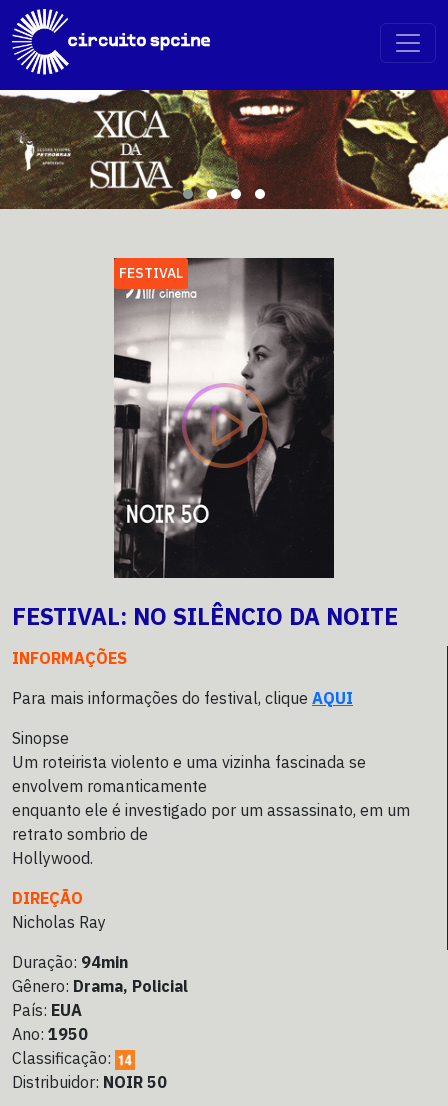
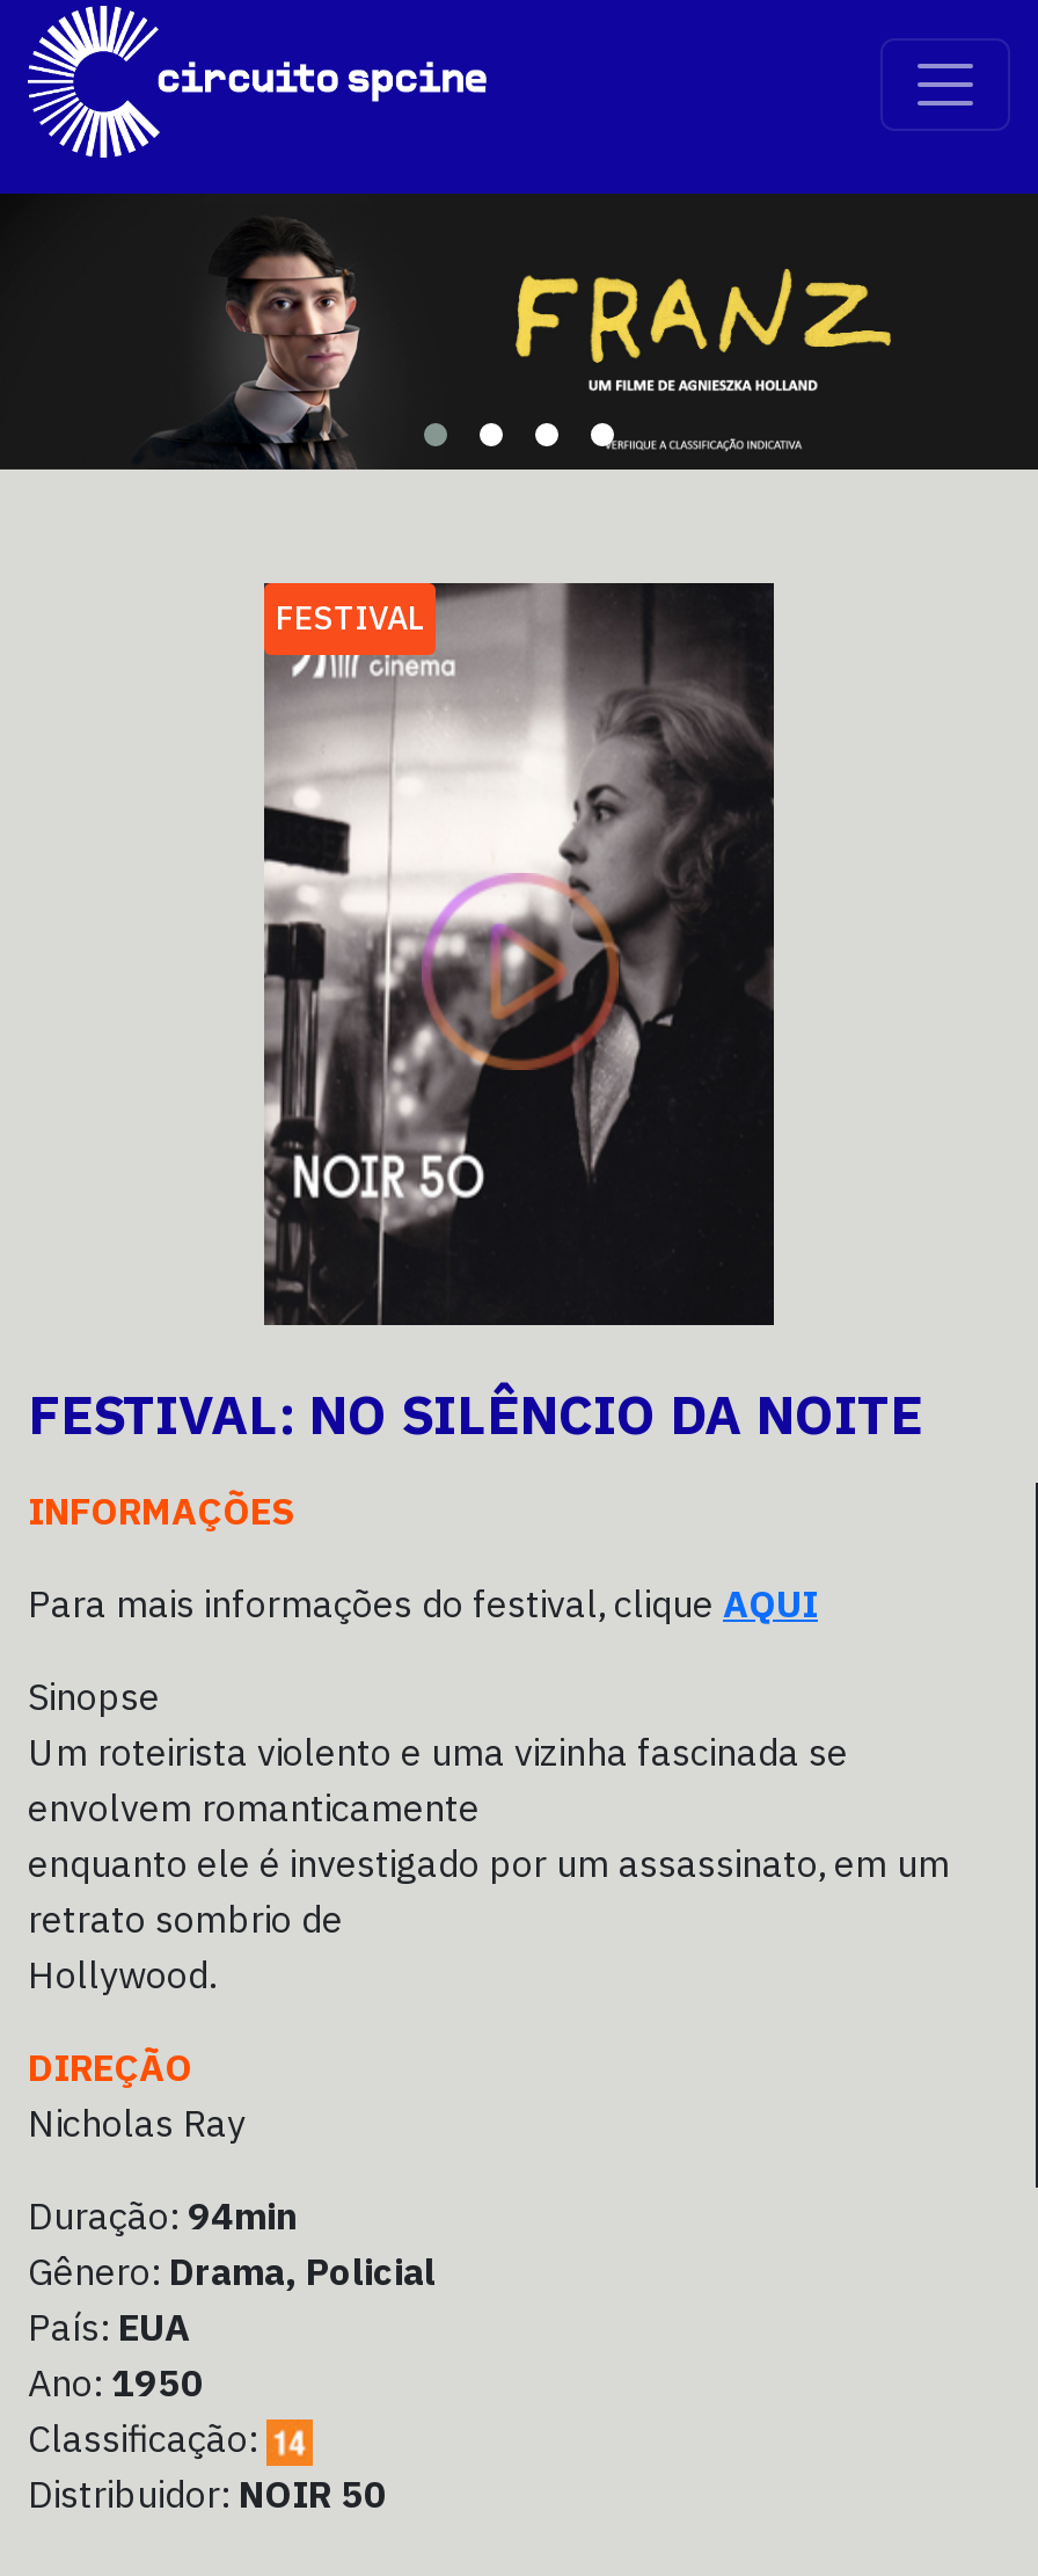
- [image]
+ [image]
